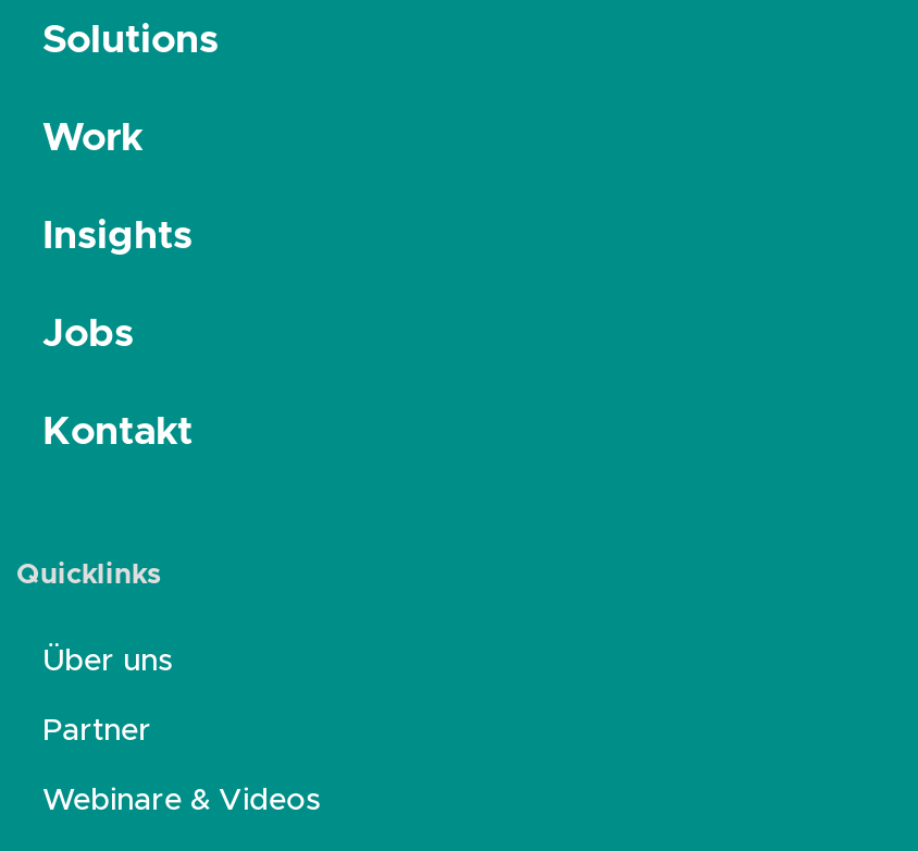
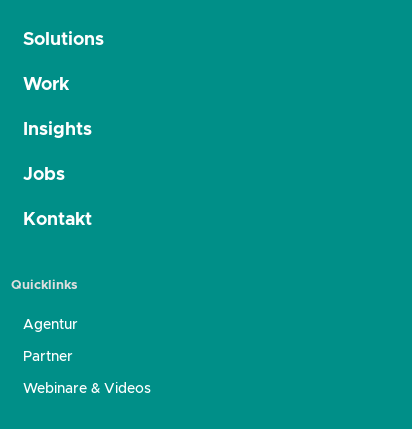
- Über uns
+ Agentur
